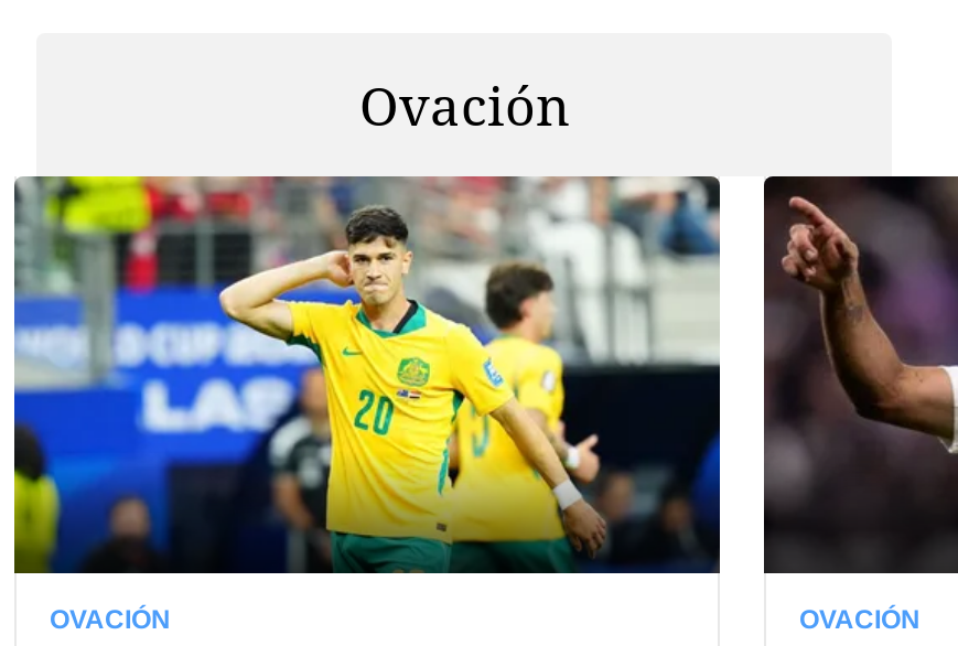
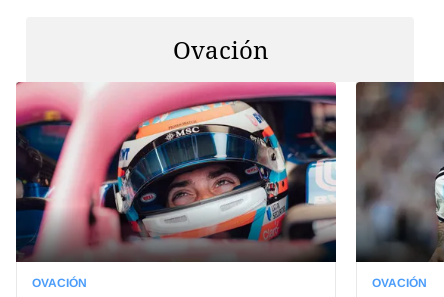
- [image]
+ [image]

- [image]
+ [image]
